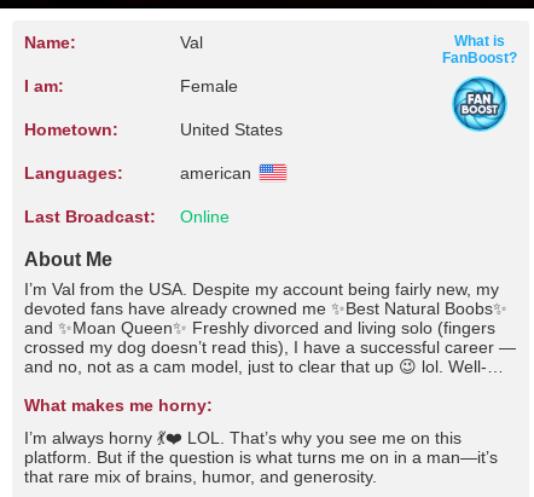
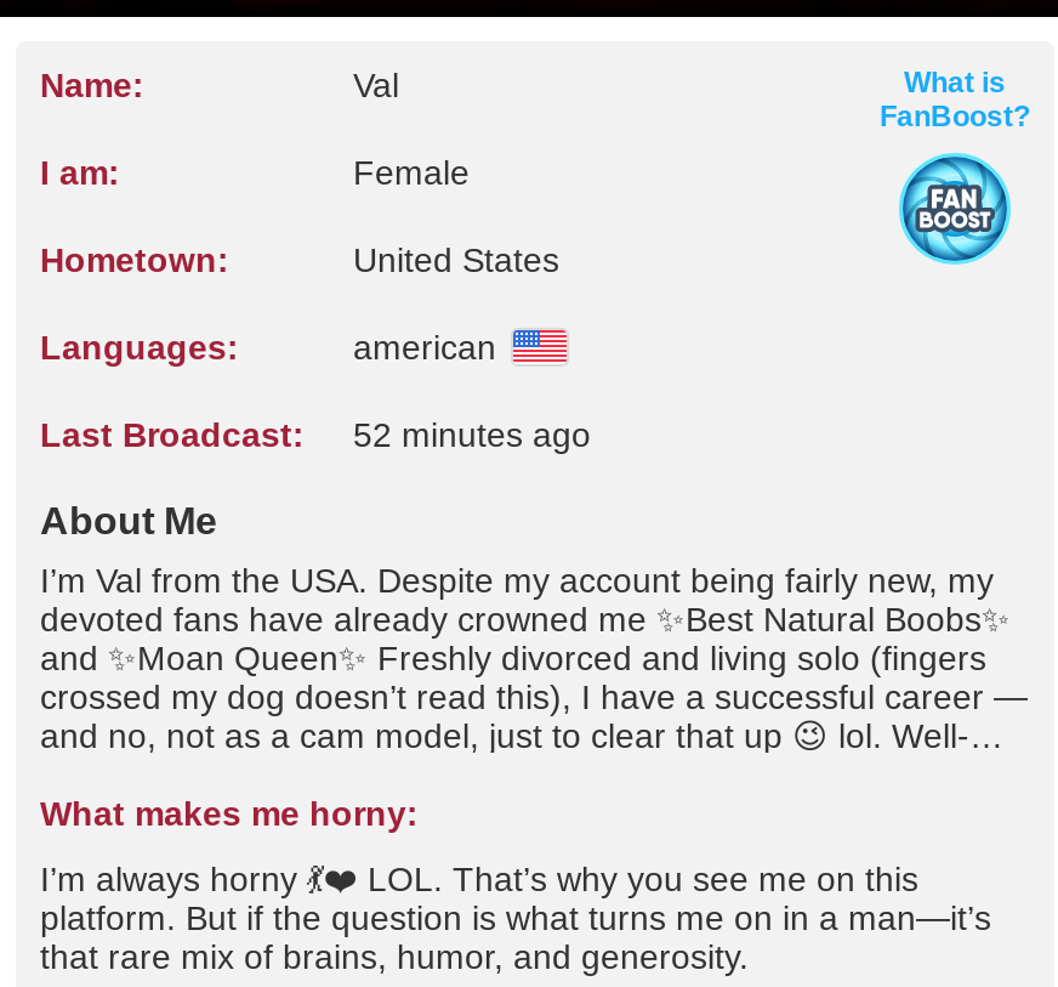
- Online
+ 52 minutes ago
